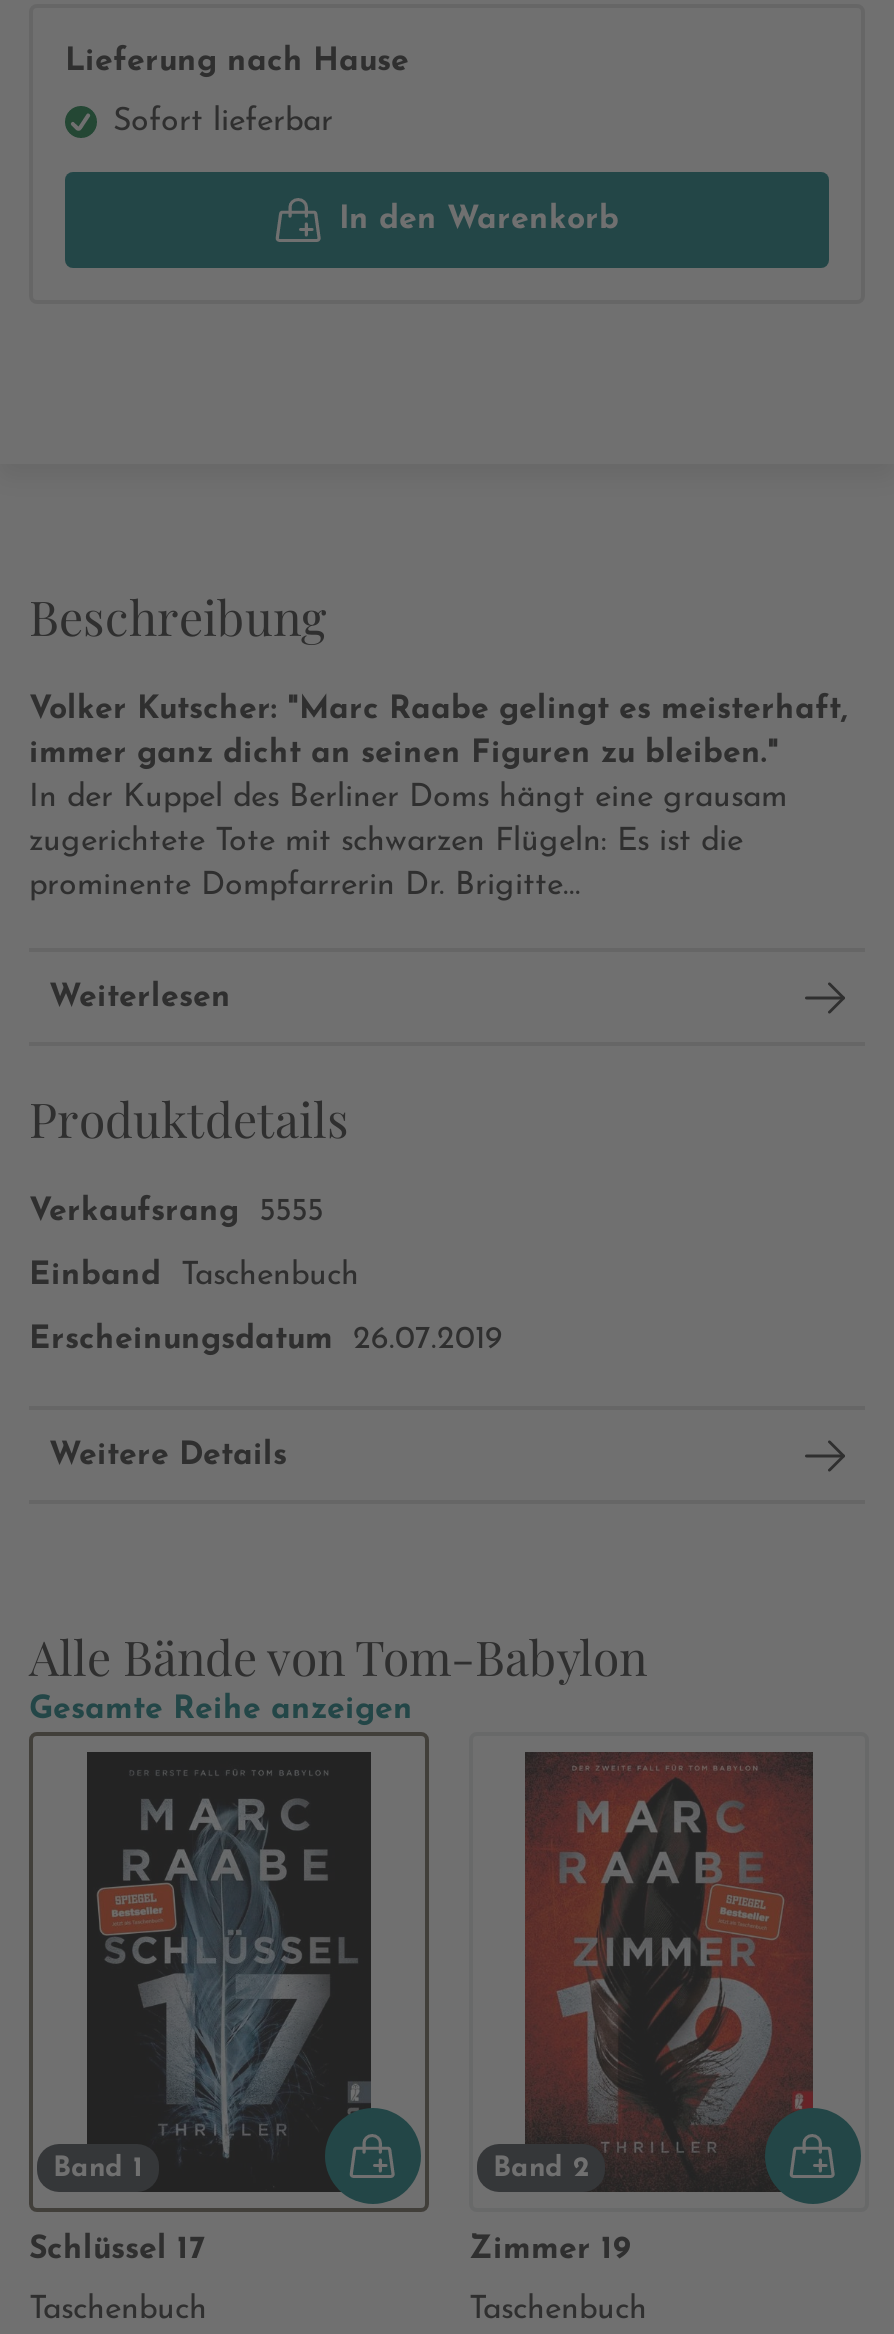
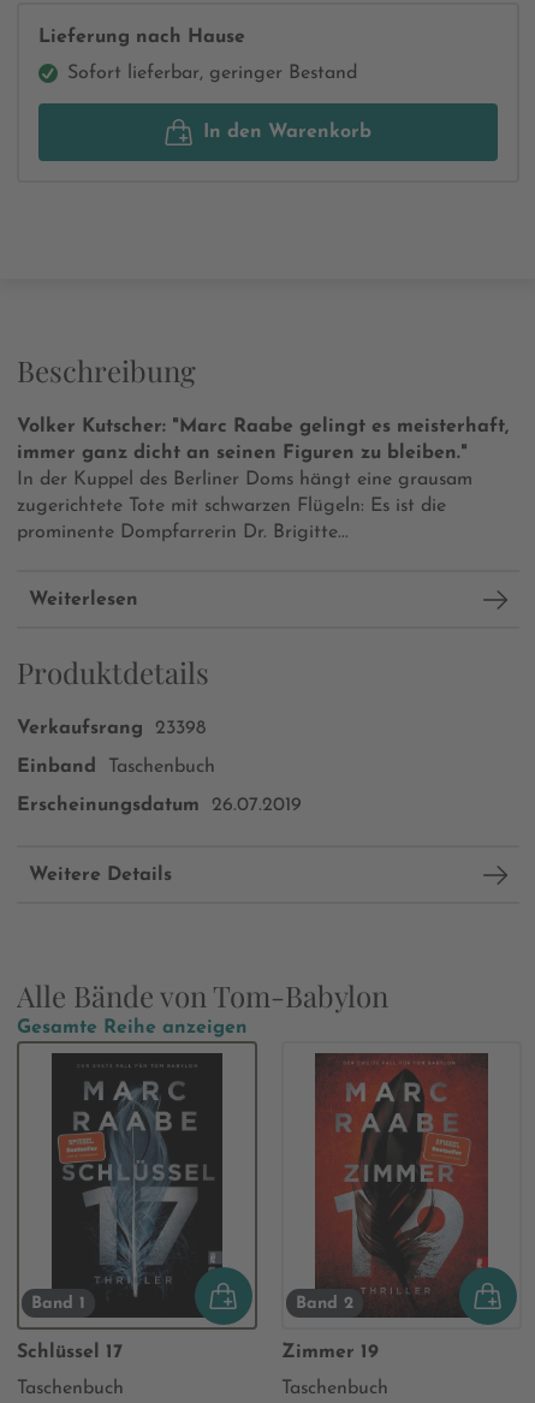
- Sofort lieferbar
+ Sofort lieferbar, geringer Bestand

- Verkaufsrang 5555
+ Verkaufsrang 23398
